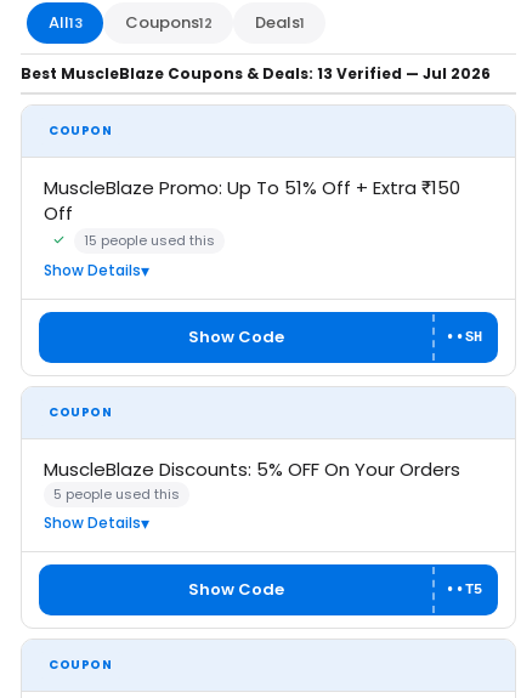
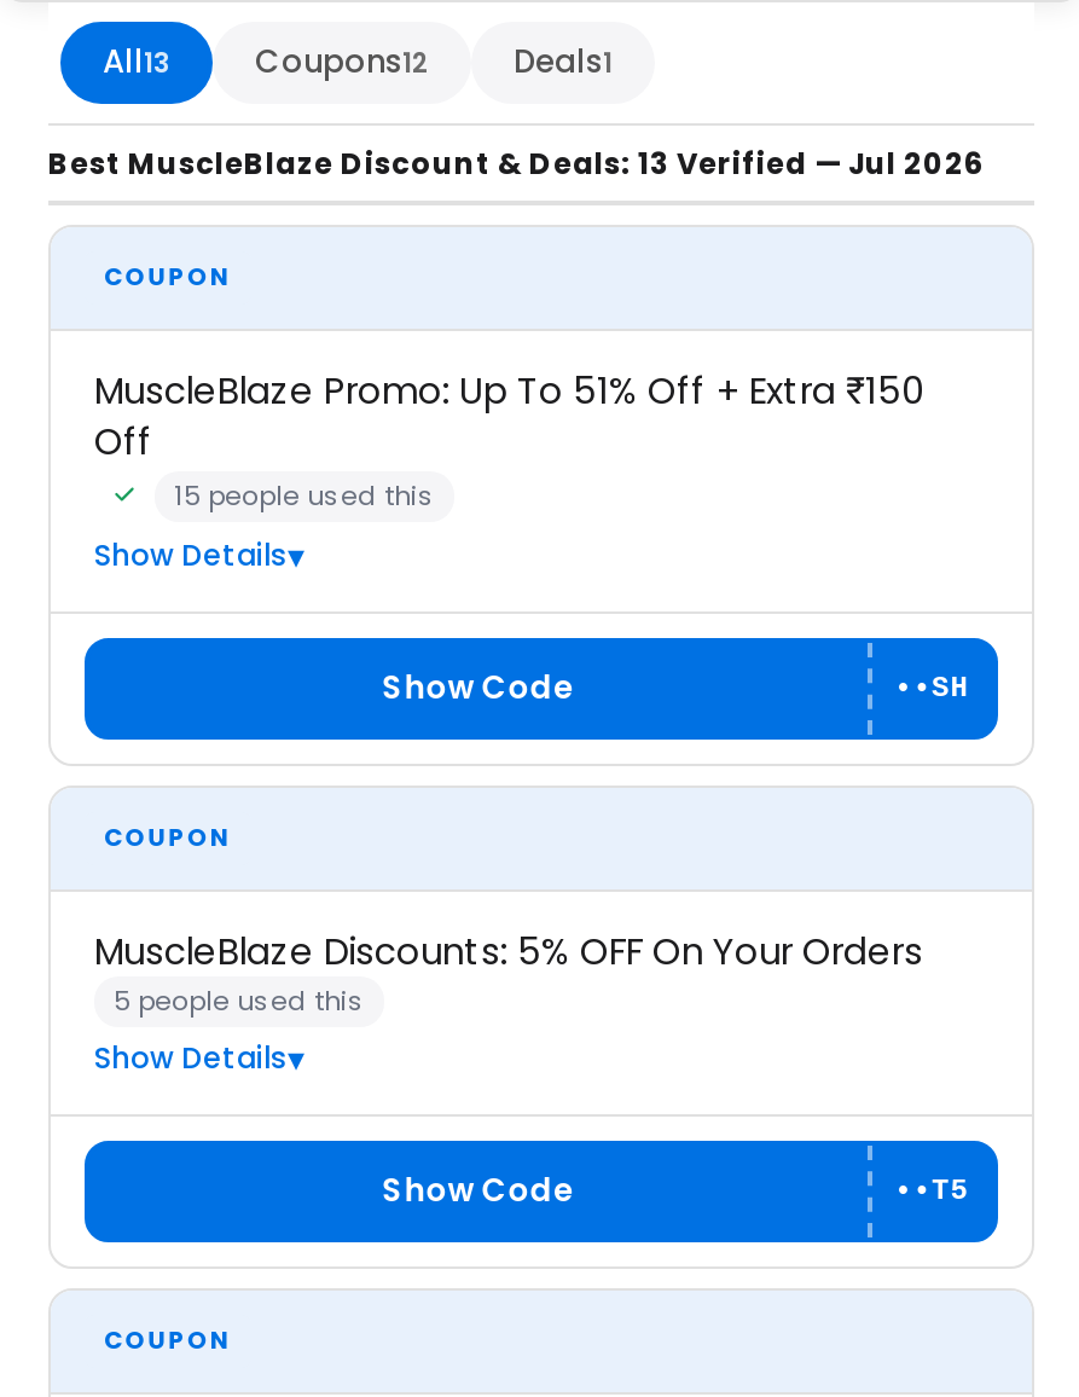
- Best MuscleBlaze Coupons & Deals: 13 Verified — Jul 2026
+ Best MuscleBlaze Discount & Deals: 13 Verified — Jul 2026
